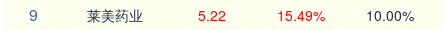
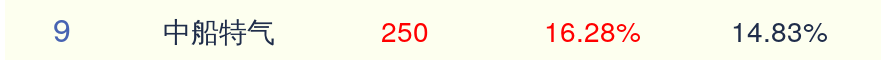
- 莱美药业
- 5.22
- 15.49%
- 10.00%
+ 中船特气
+ 250
+ 16.28%
+ 14.83%
